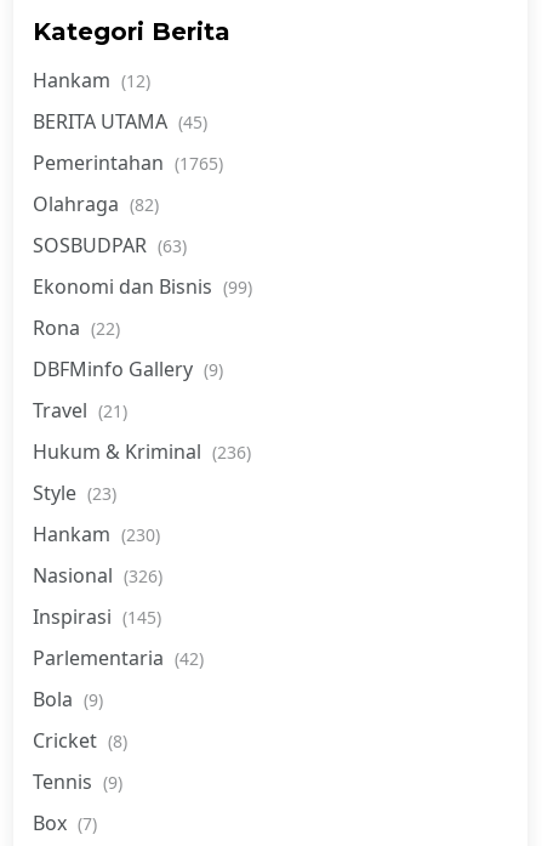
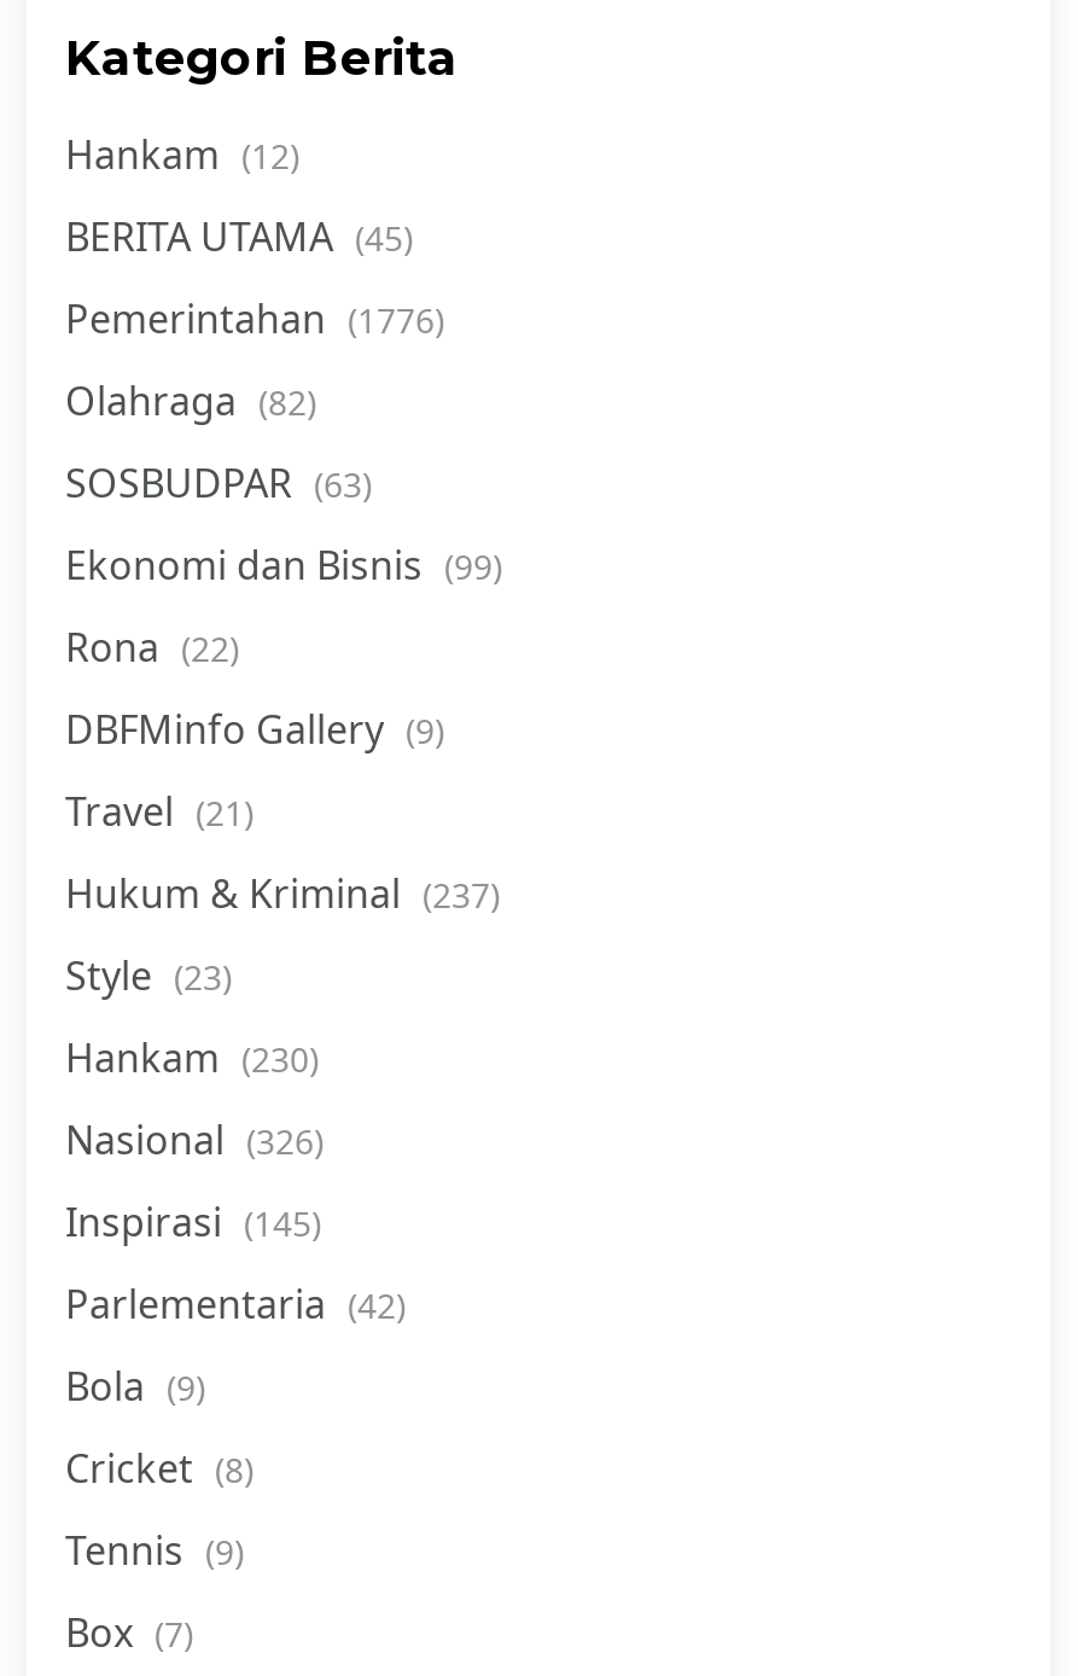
- Pemerintahan (1765)
+ Pemerintahan (1776)

- Hukum & Kriminal (236)
+ Hukum & Kriminal (237)
